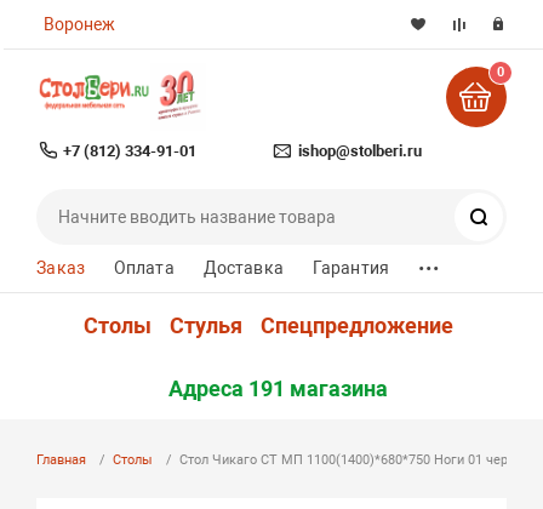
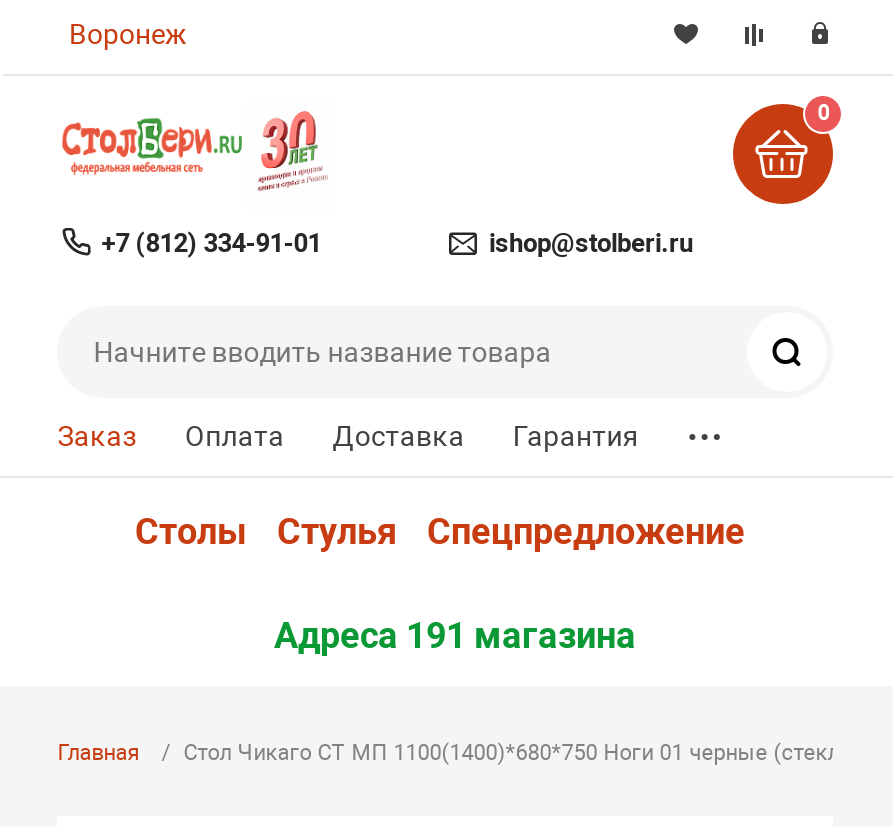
- Столы
